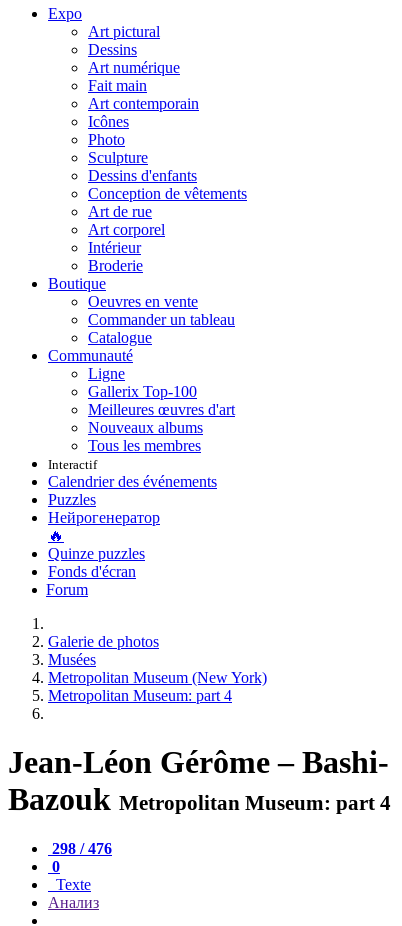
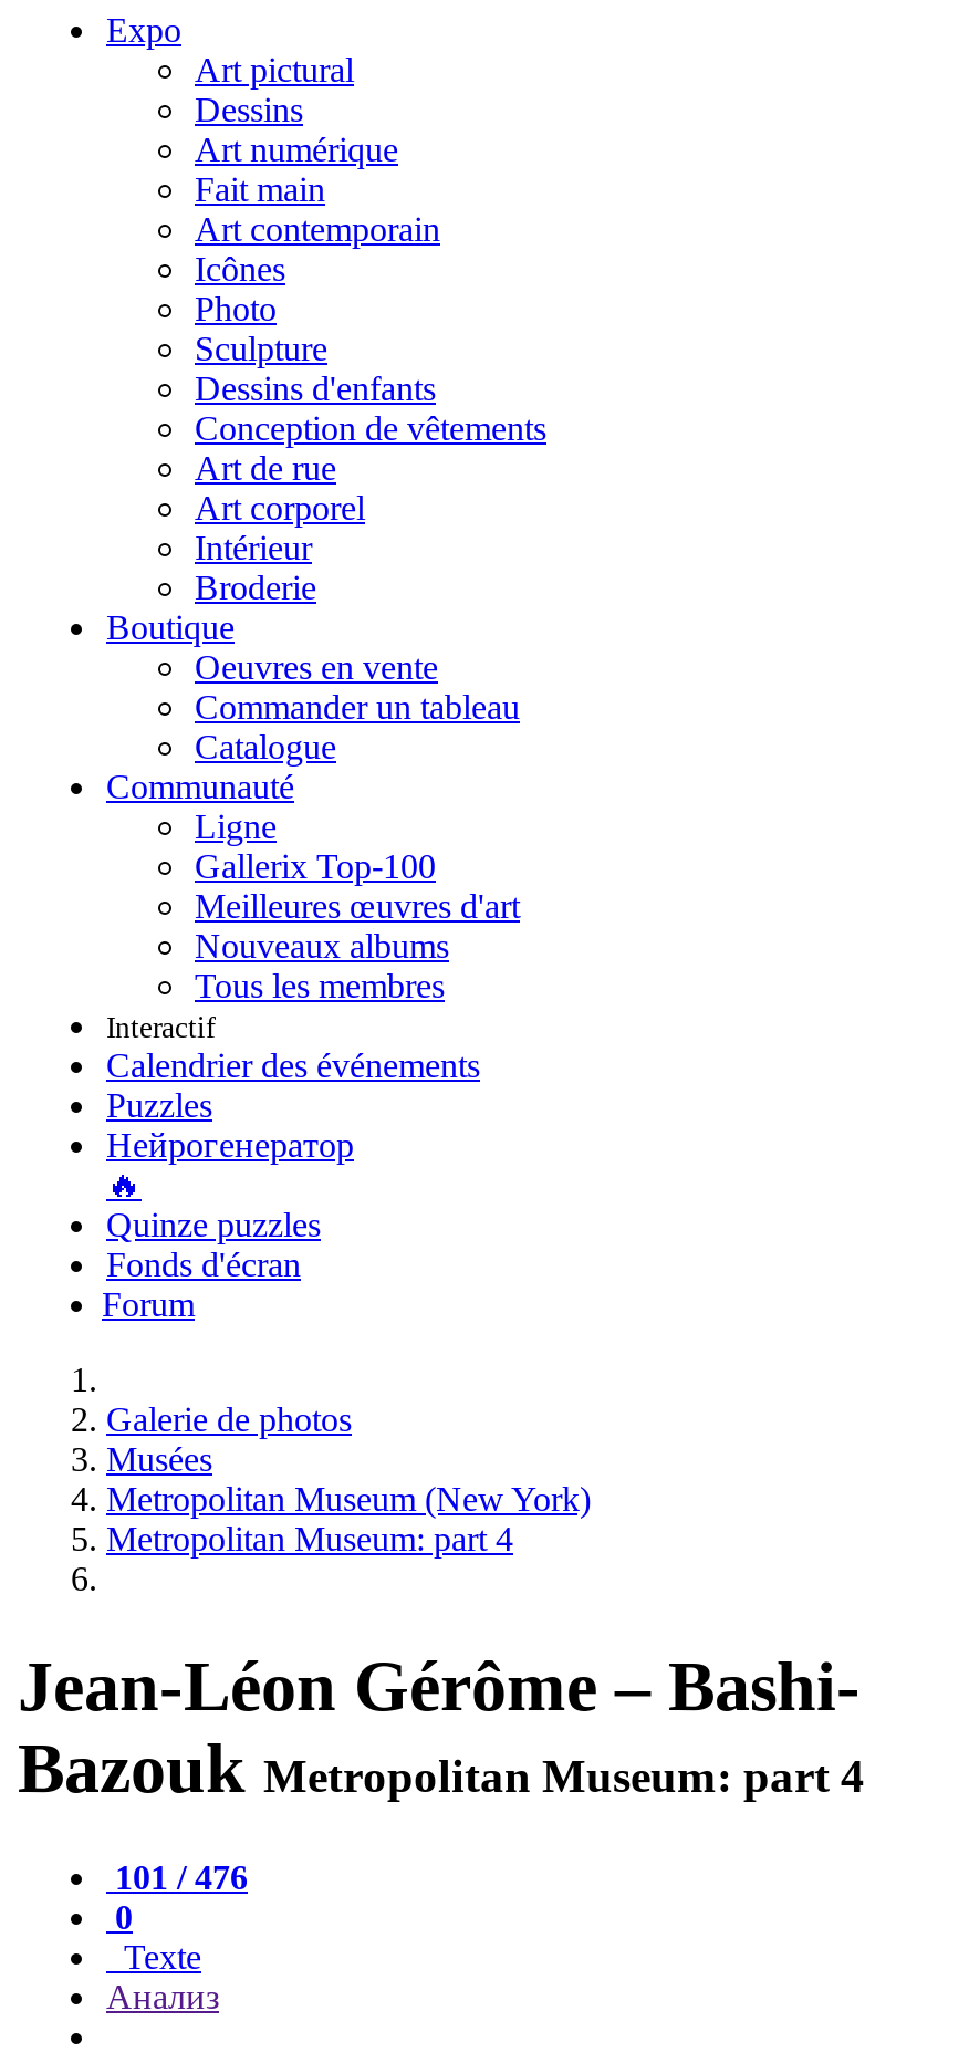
- 298 / 476
+ 101 / 476
